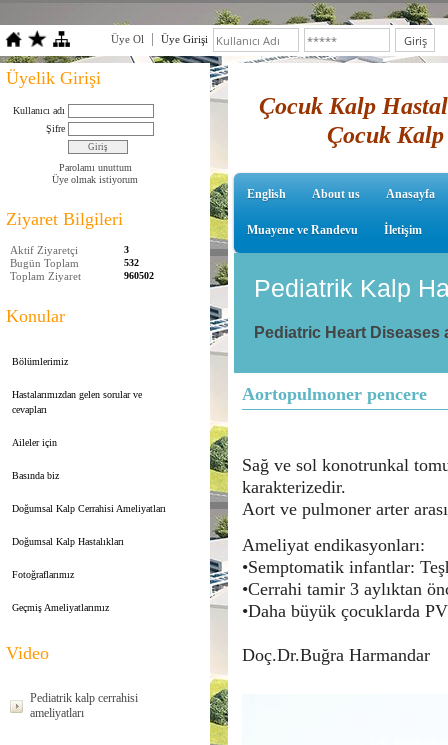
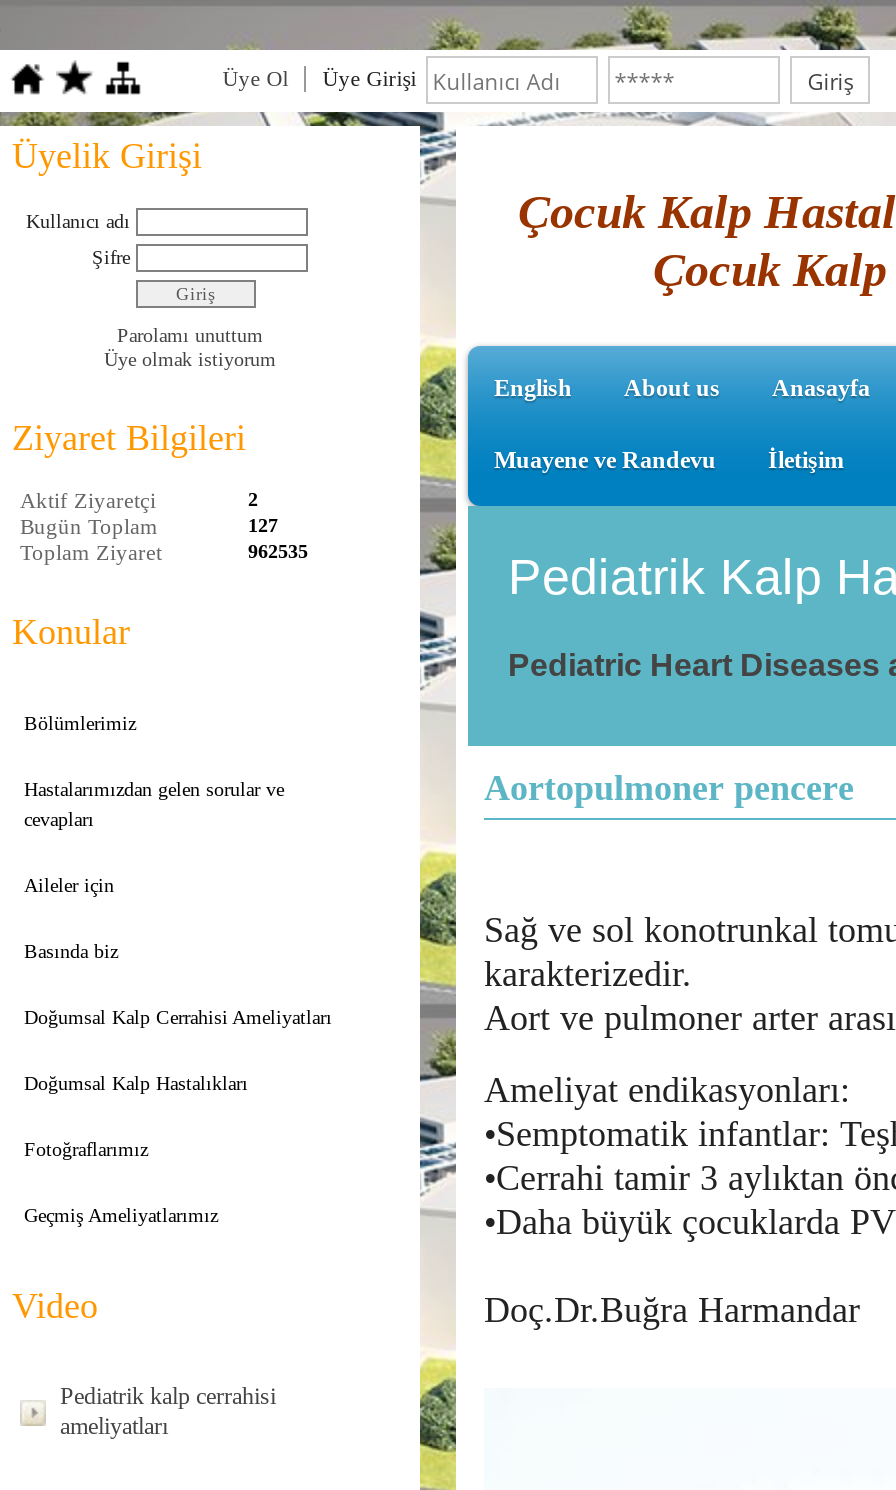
- 3
+ 2

- 532
+ 127

- 960502
+ 962535
